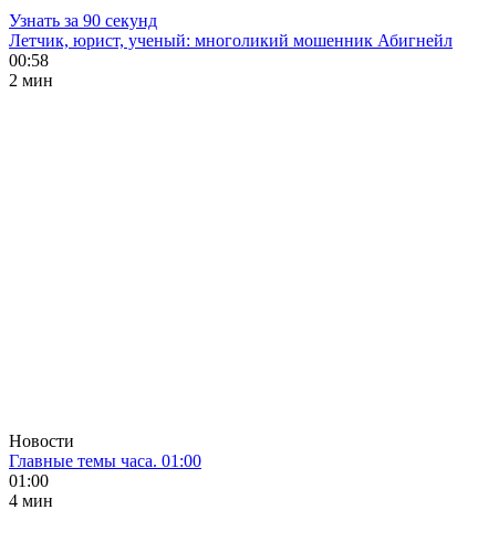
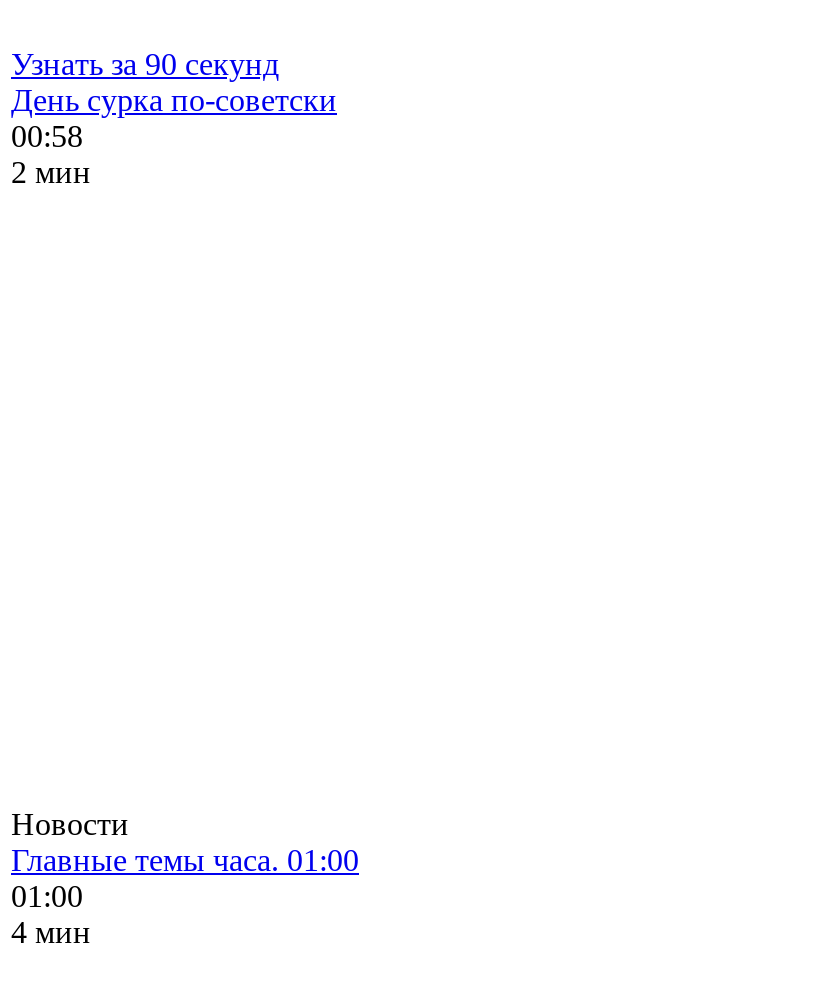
- Летчик, юрист, ученый: многоликий мошенник Абигнейл
+ День сурка по-советски
